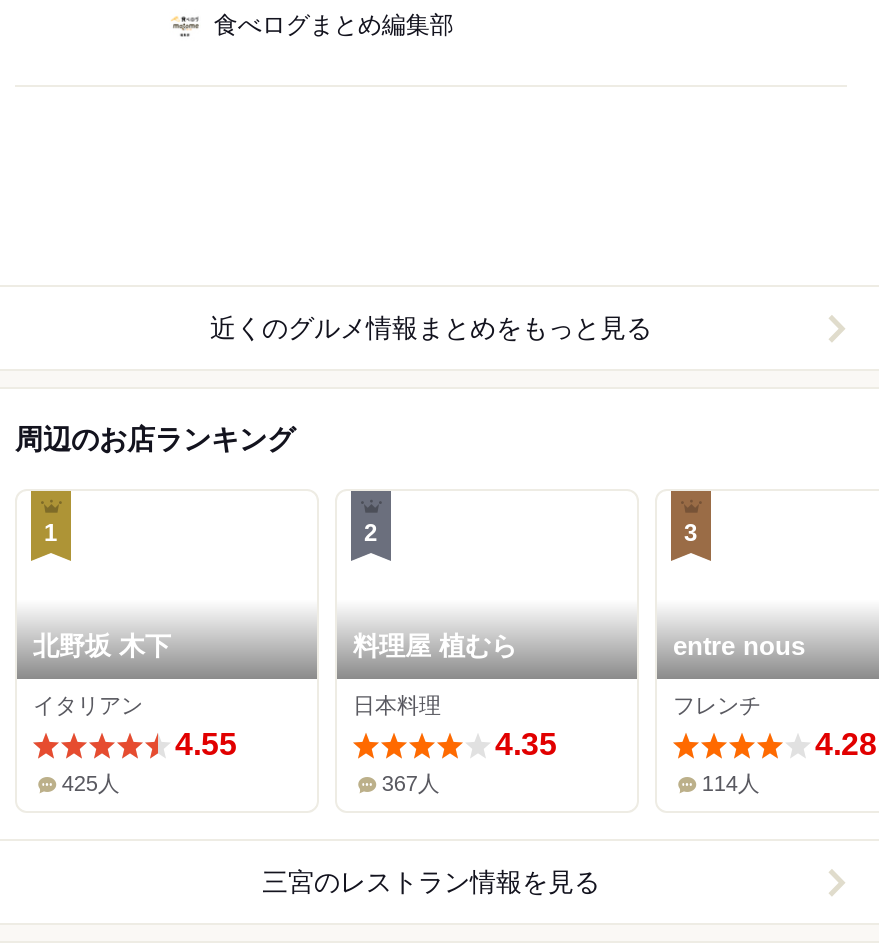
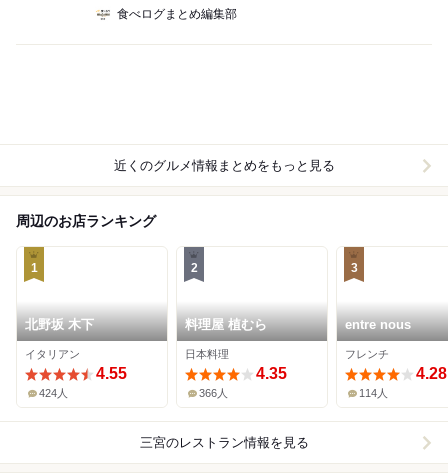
- 425人
+ 424人

- 367人
+ 366人
